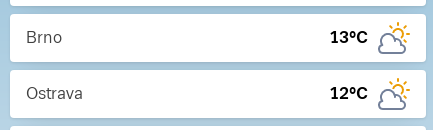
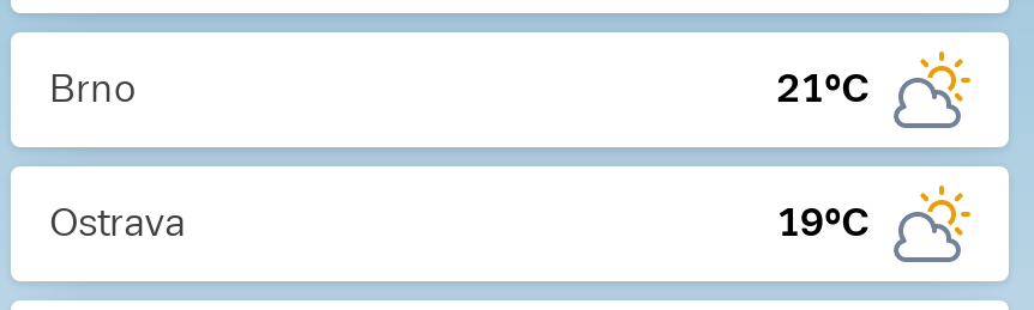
- 13°C
+ 21°C

- 12°C
+ 19°C
